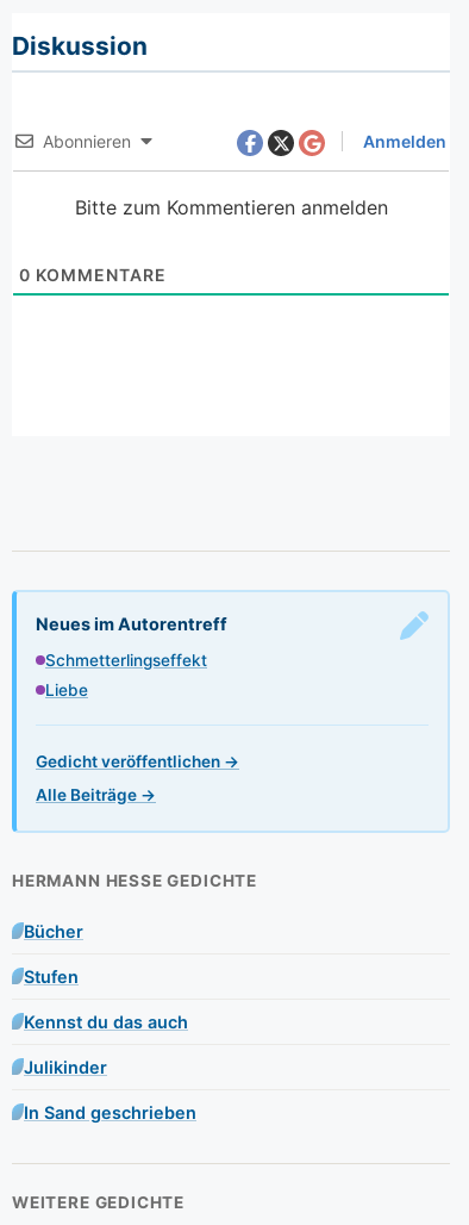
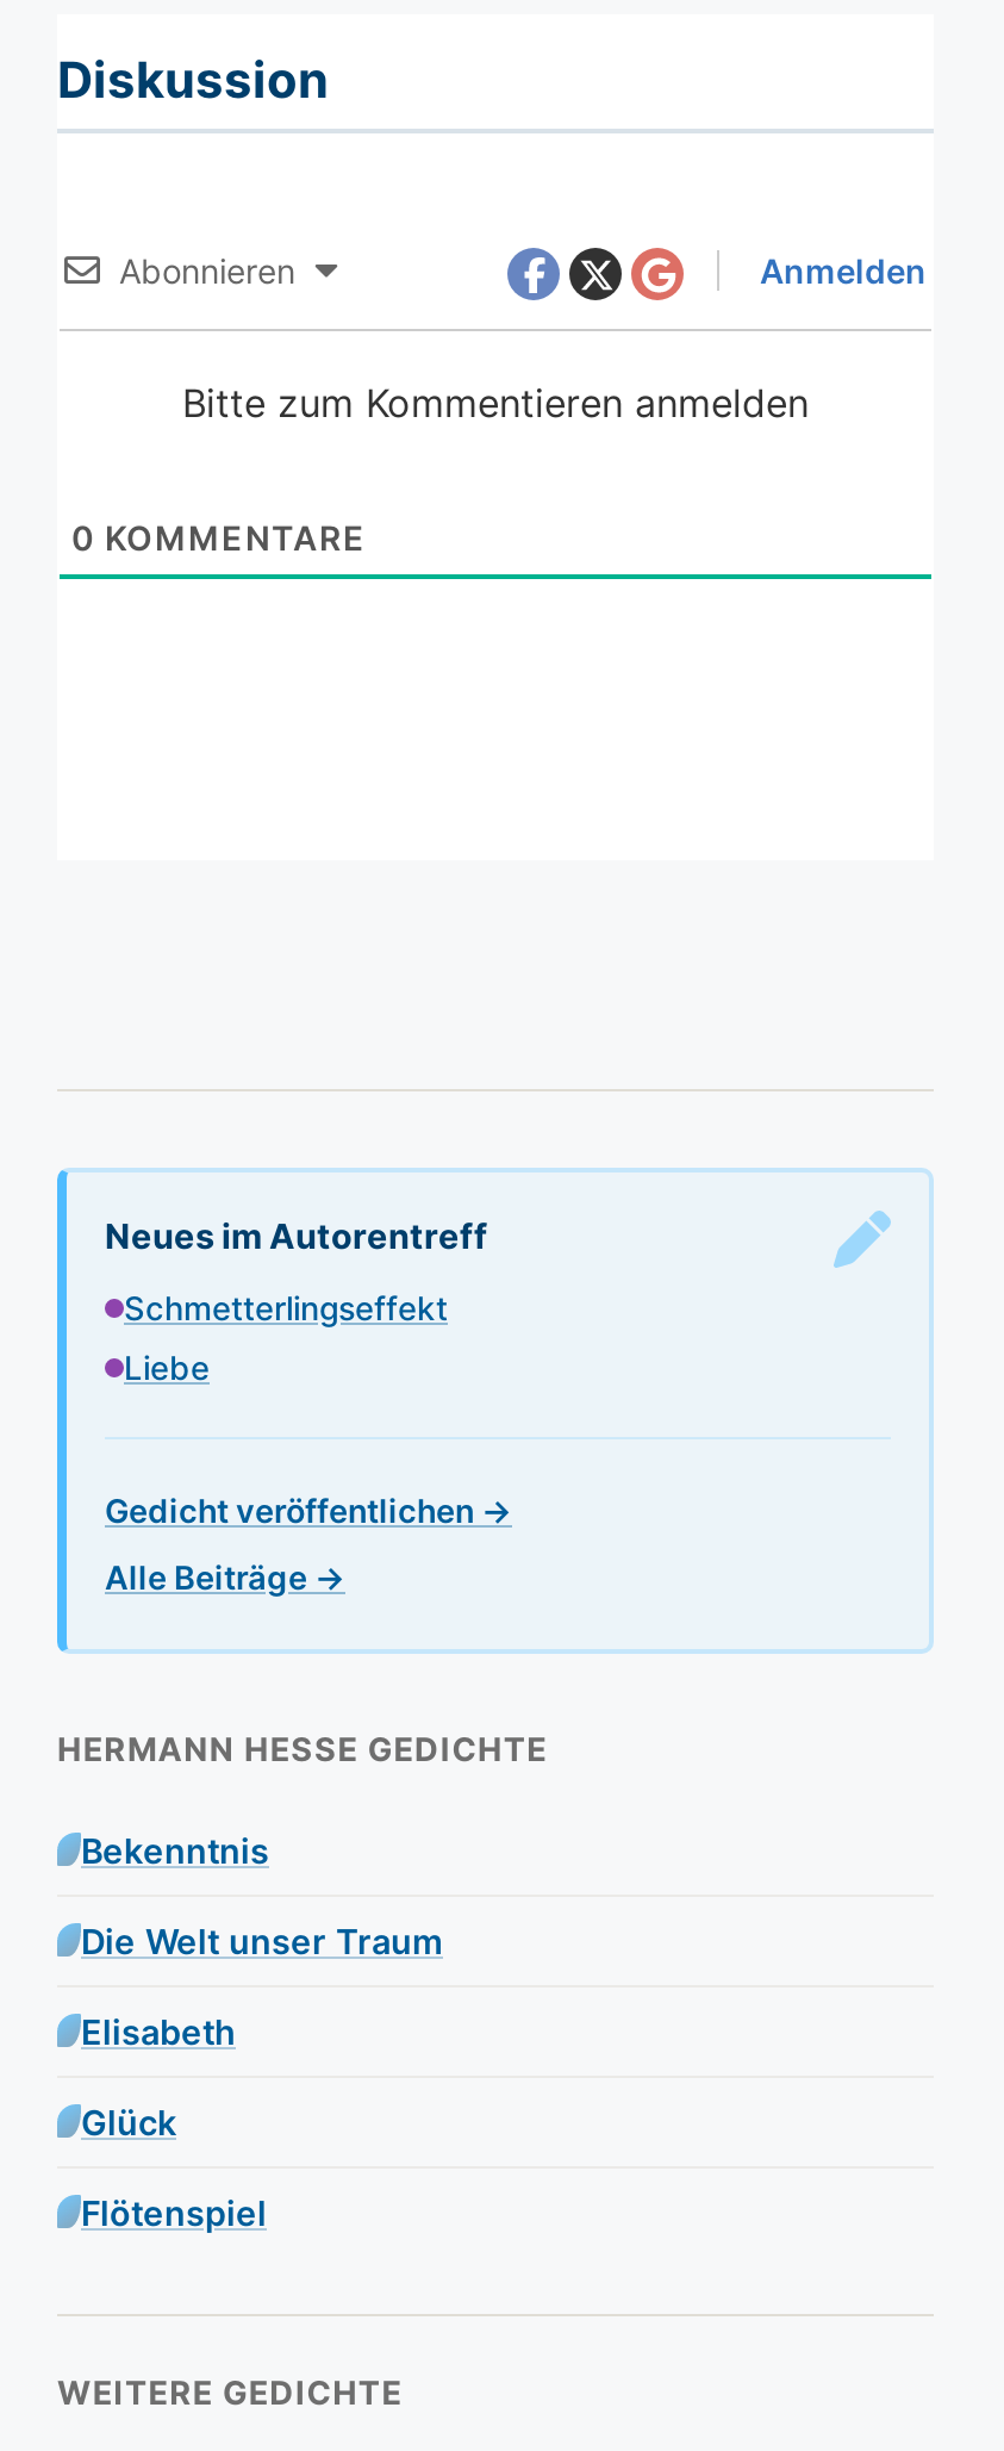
- Bücher
+ Bekenntnis

- Stufen
+ Die Welt unser Traum

- Kennst du das auch
+ Elisabeth

- Julikinder
+ Glück

- In Sand geschrieben
+ Flötenspiel
